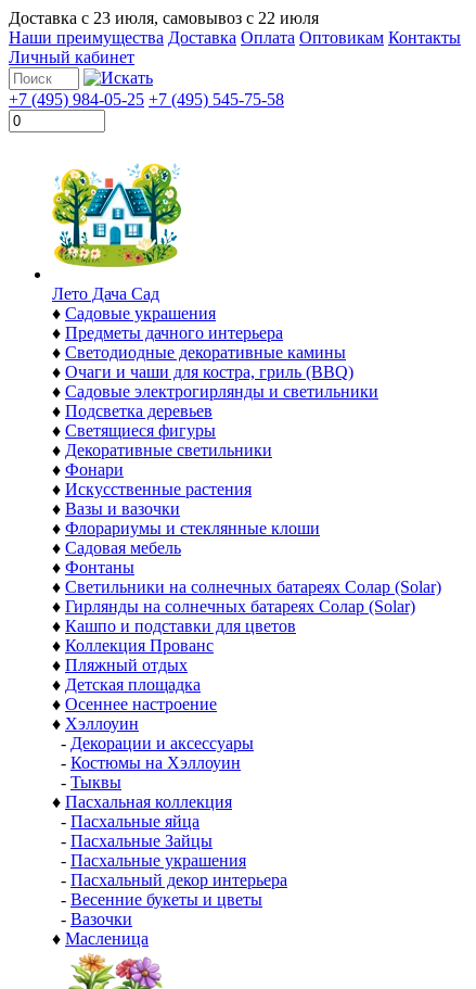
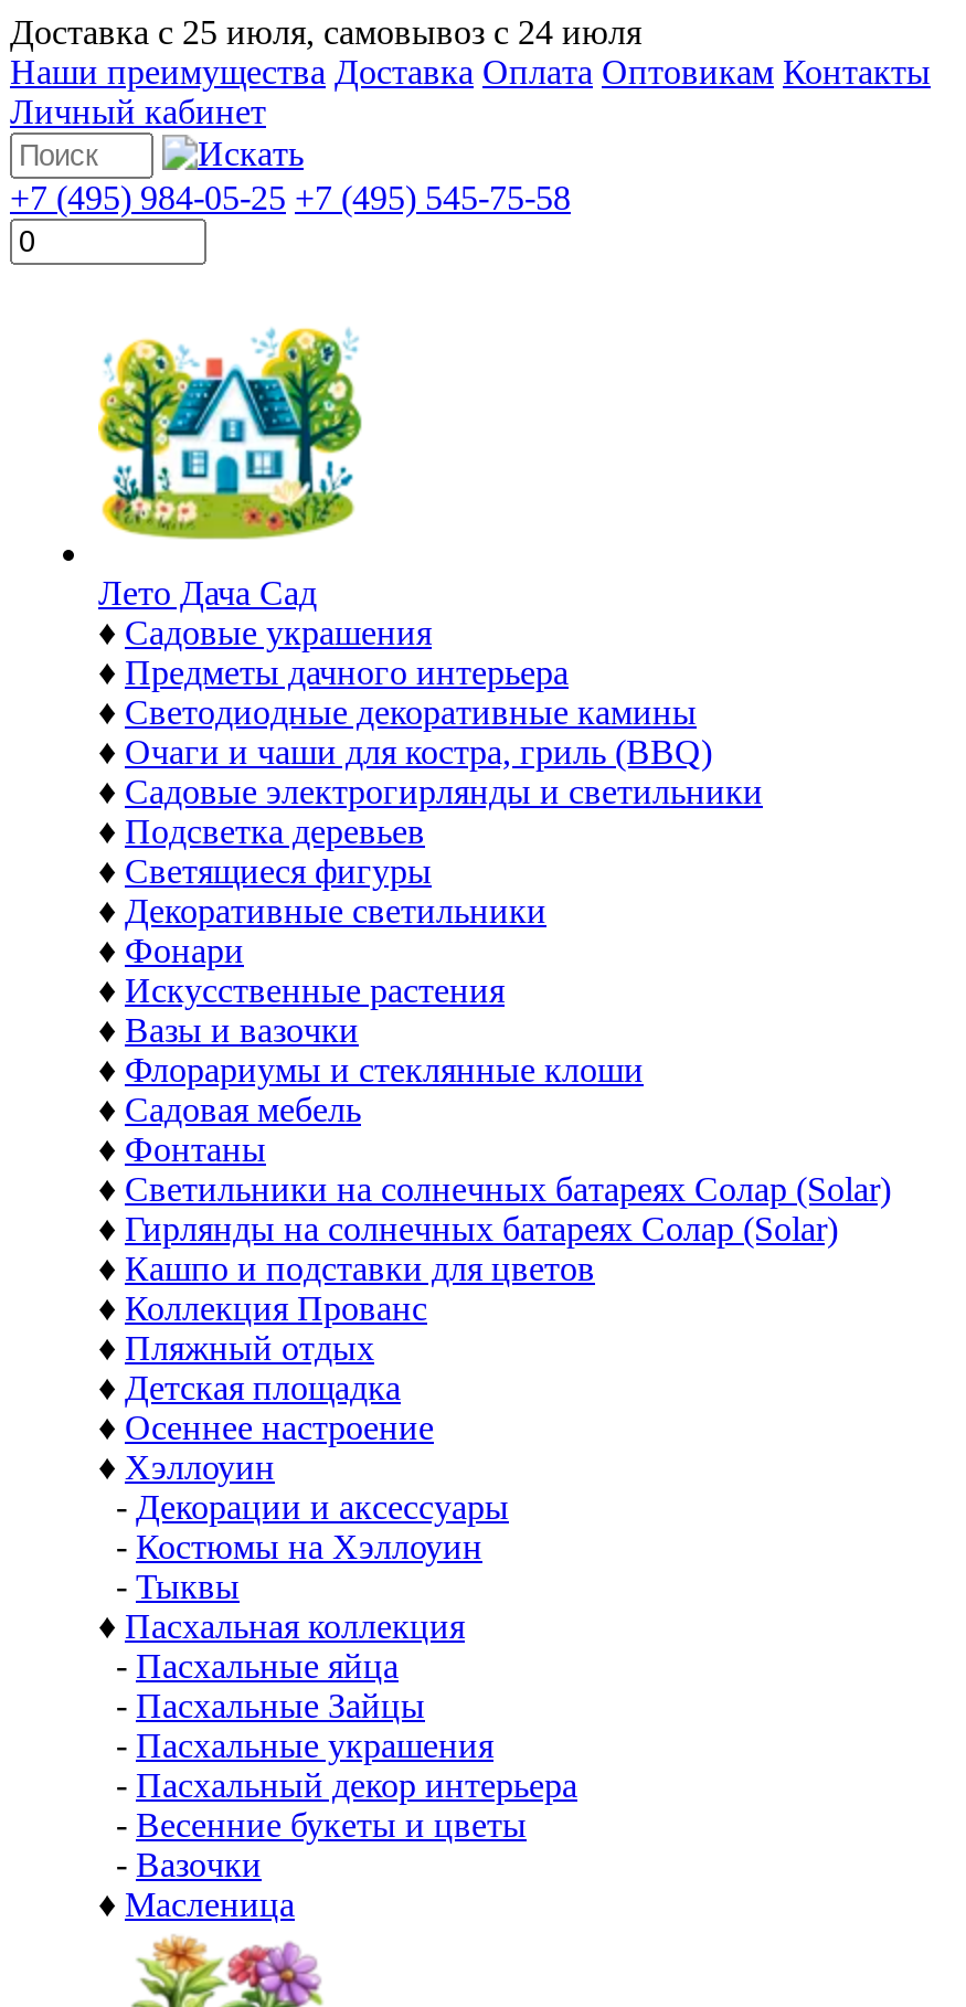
- Доставка с 23 июля, самовывоз с 22 июля
+ Доставка с 25 июля, самовывоз с 24 июля
